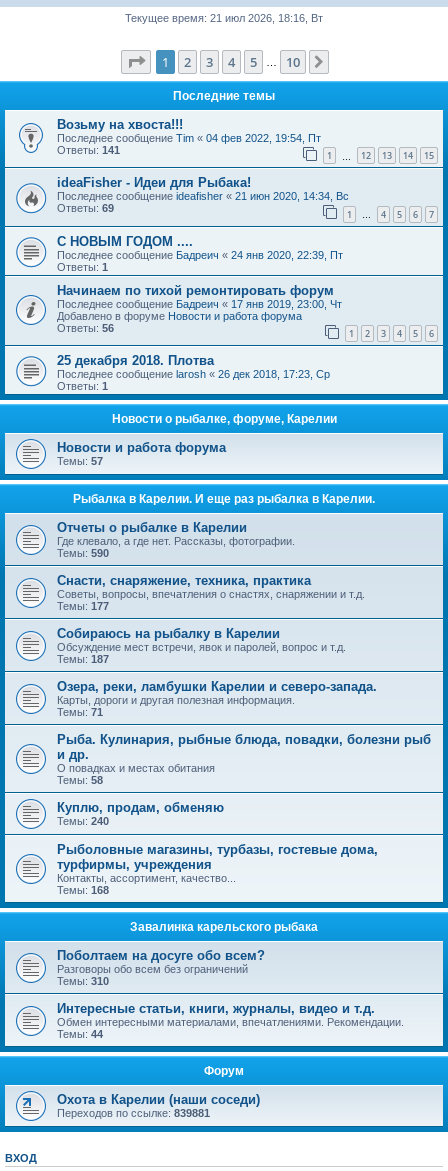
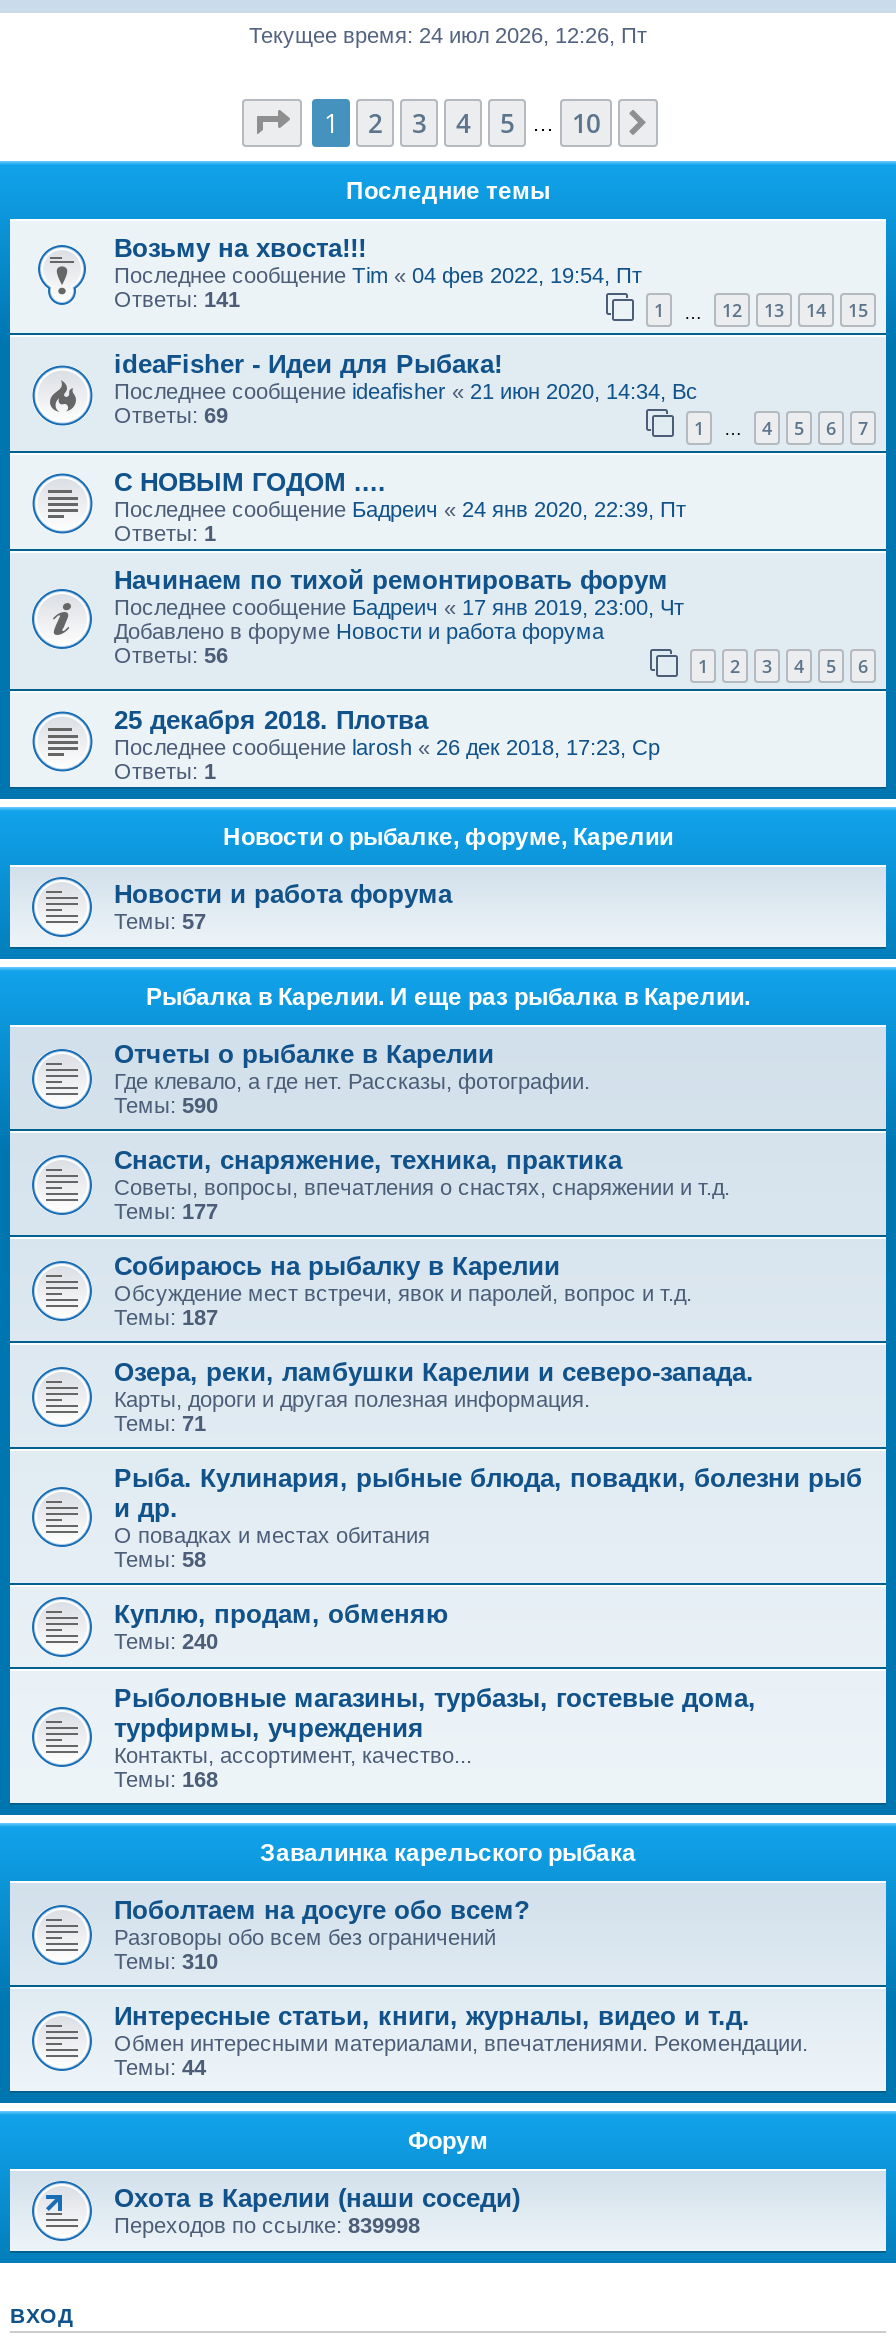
- Текущее время: 21 июл 2026, 18:16, Вт
+ Текущее время: 24 июл 2026, 12:26, Пт

- Переходов по ссылке:839881
+ Переходов по ссылке:839998
